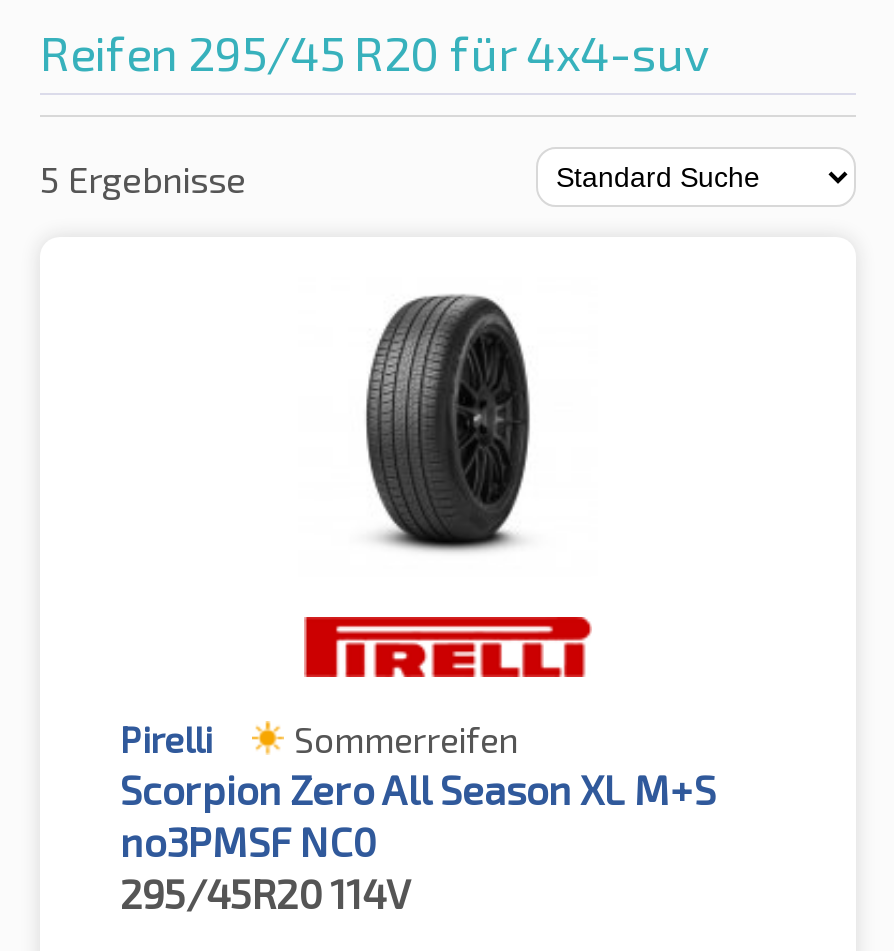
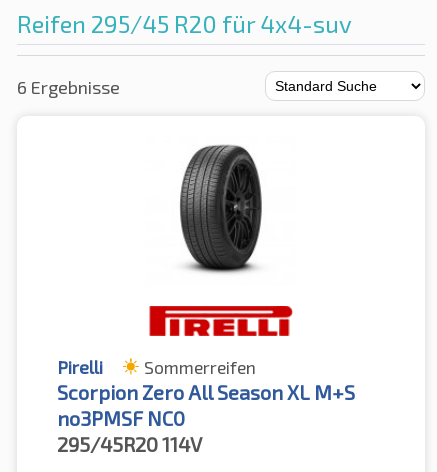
- 5 Ergebnisse
+ 6 Ergebnisse
